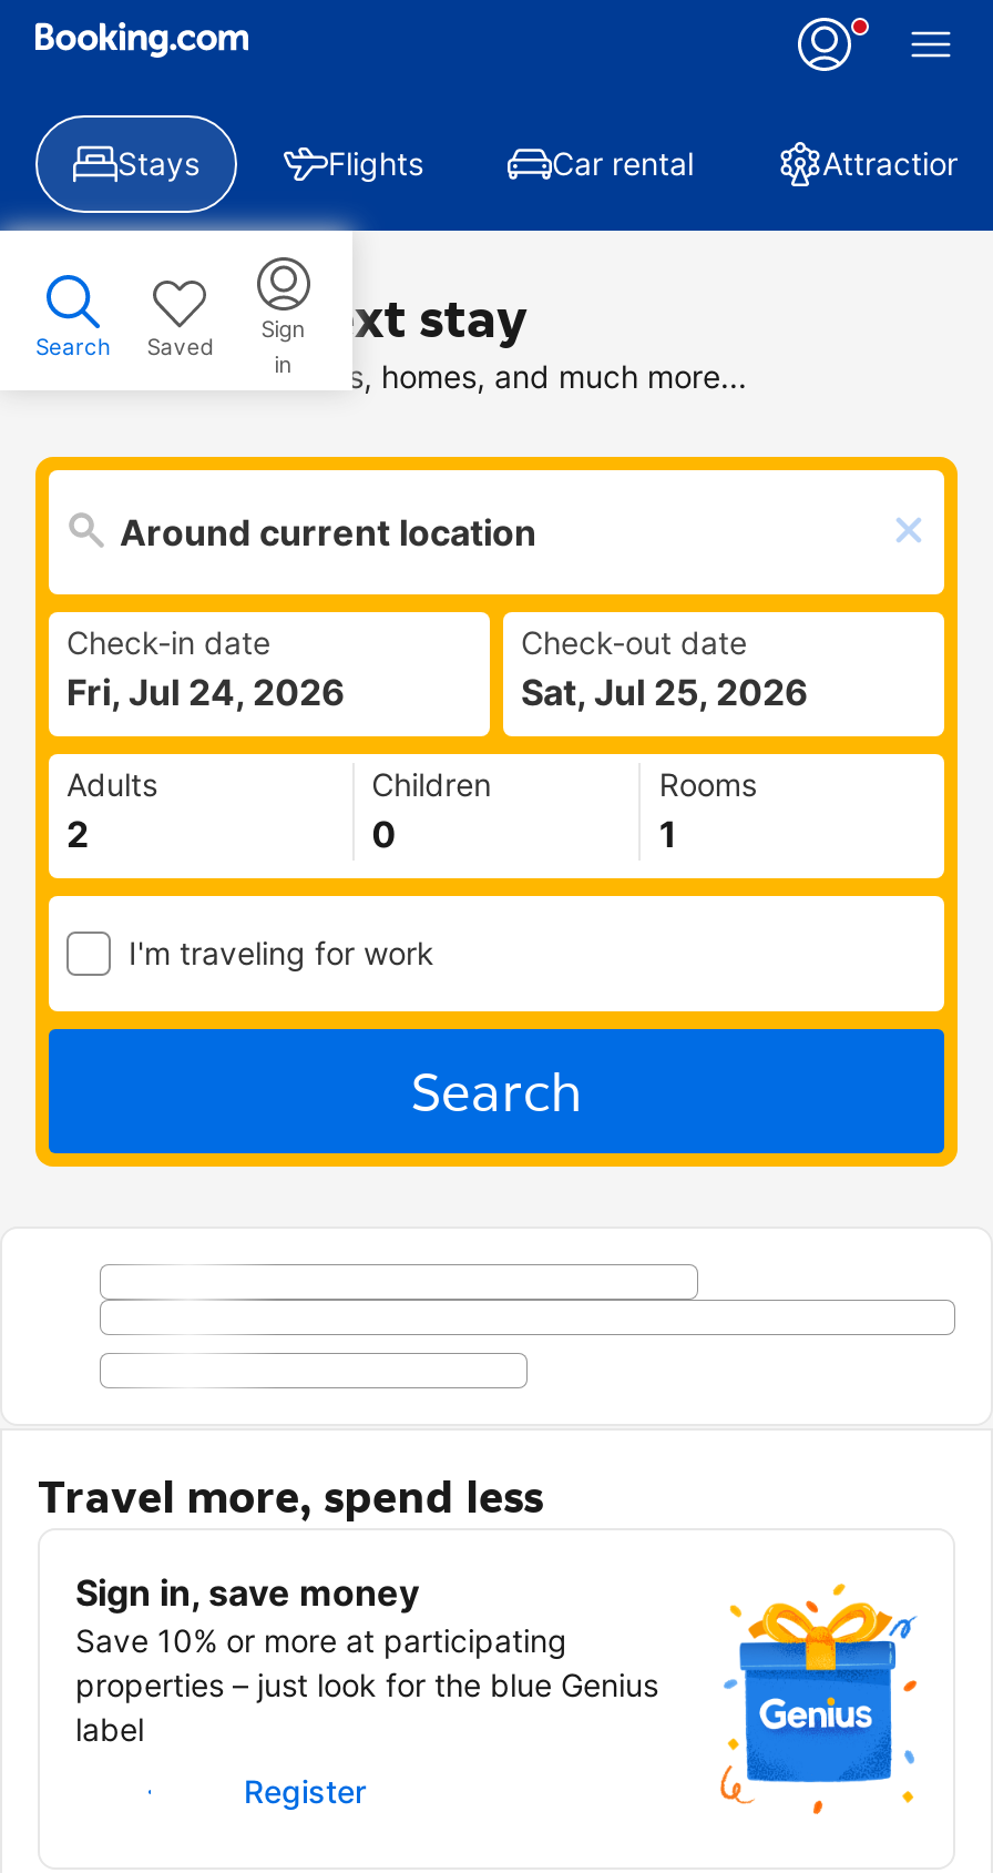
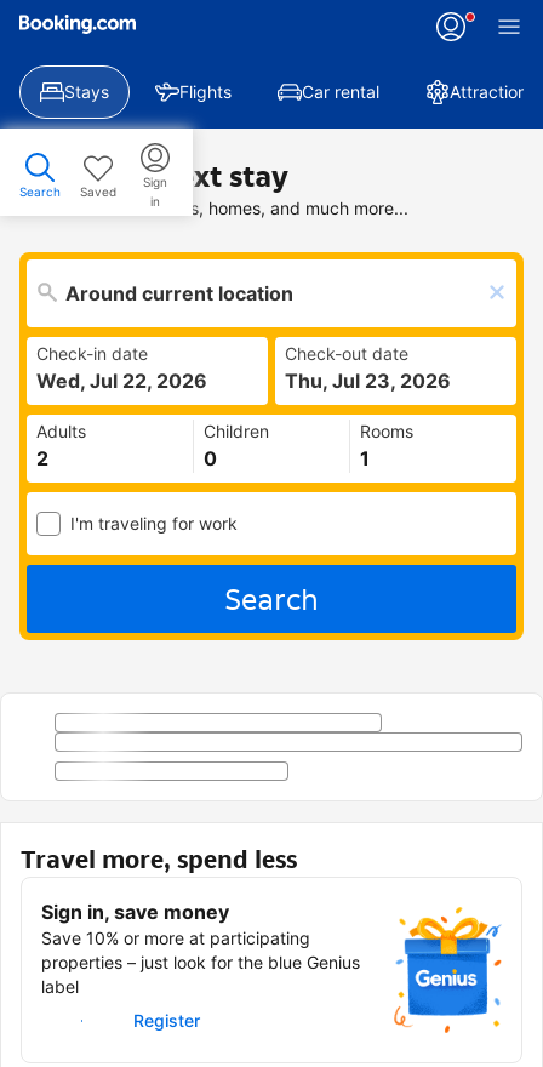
- Fri, Jul 24, 2026
+ Wed, Jul 22, 2026

- Sat, Jul 25, 2026
+ Thu, Jul 23, 2026
